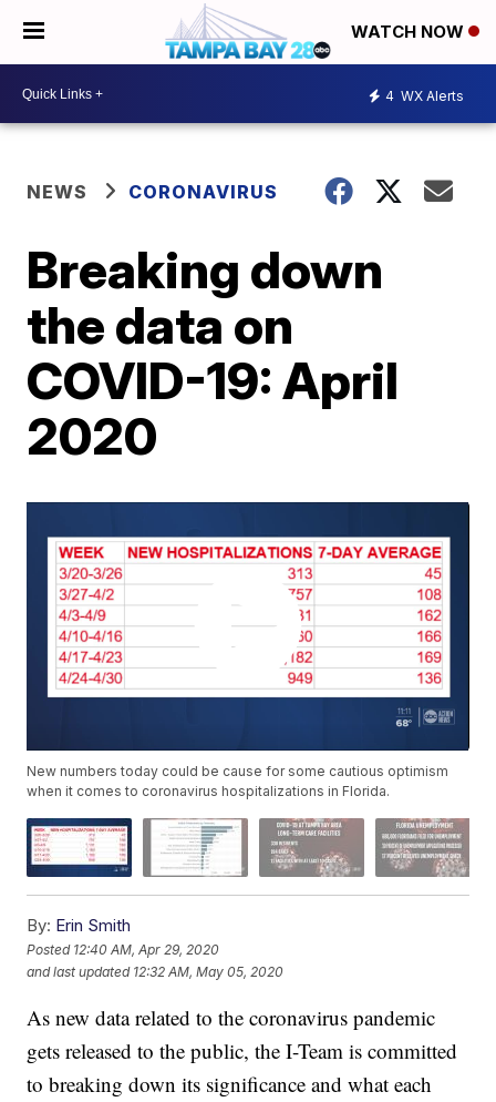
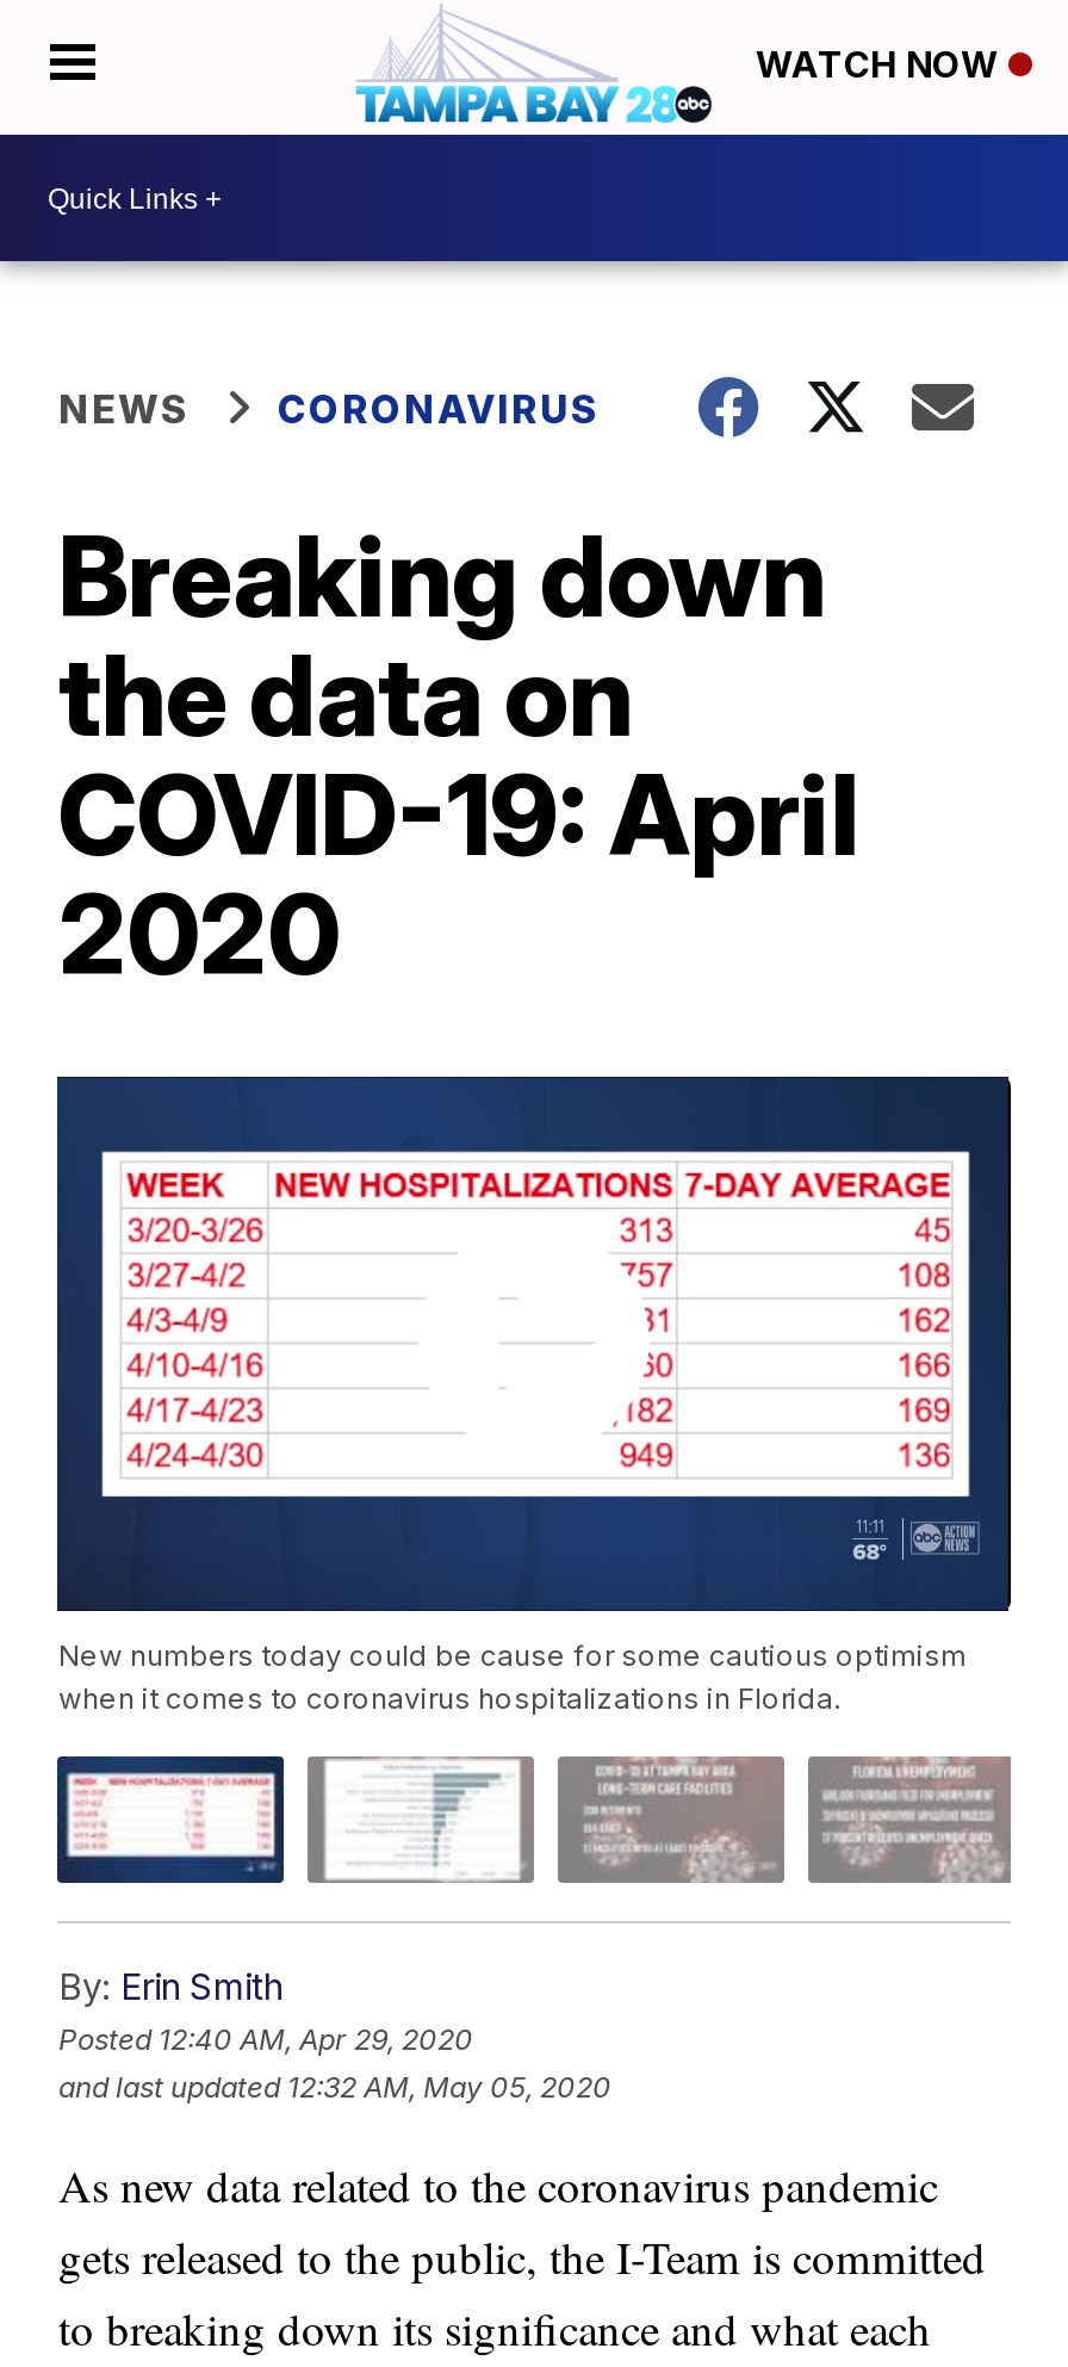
- 4 WX Alerts
